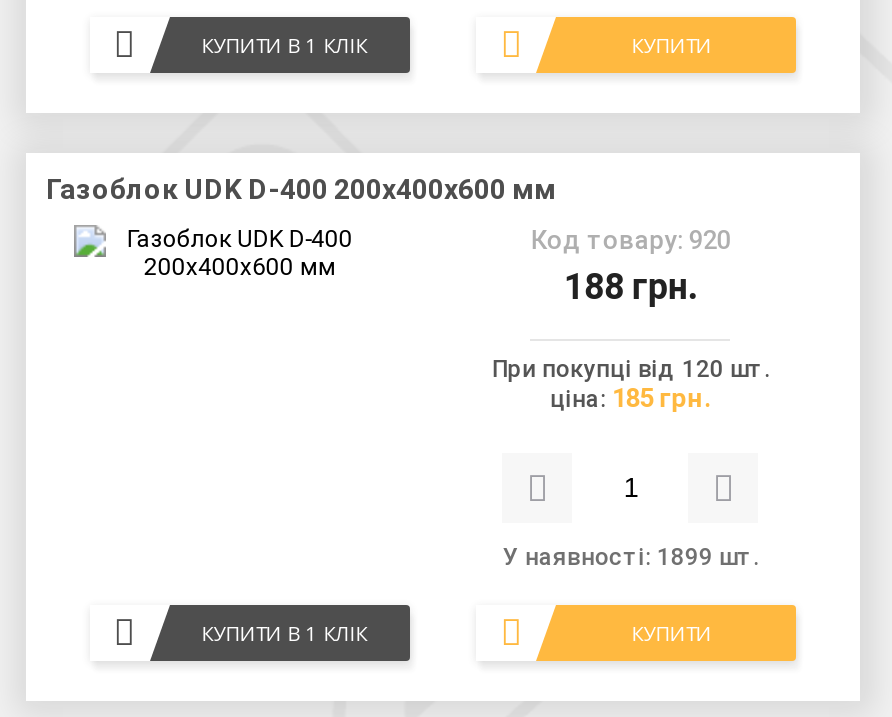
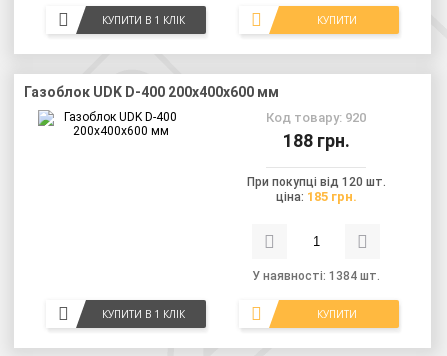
- У наявності: 1899 шт.
+ У наявності: 1384 шт.
